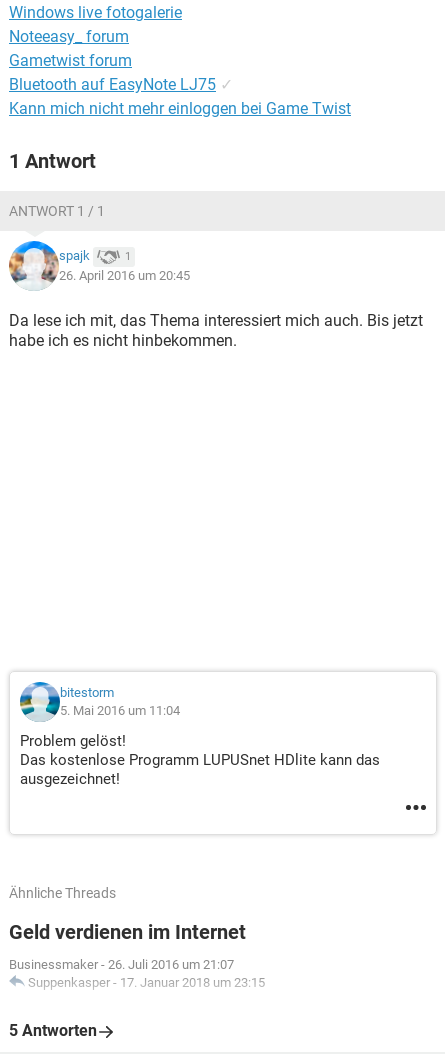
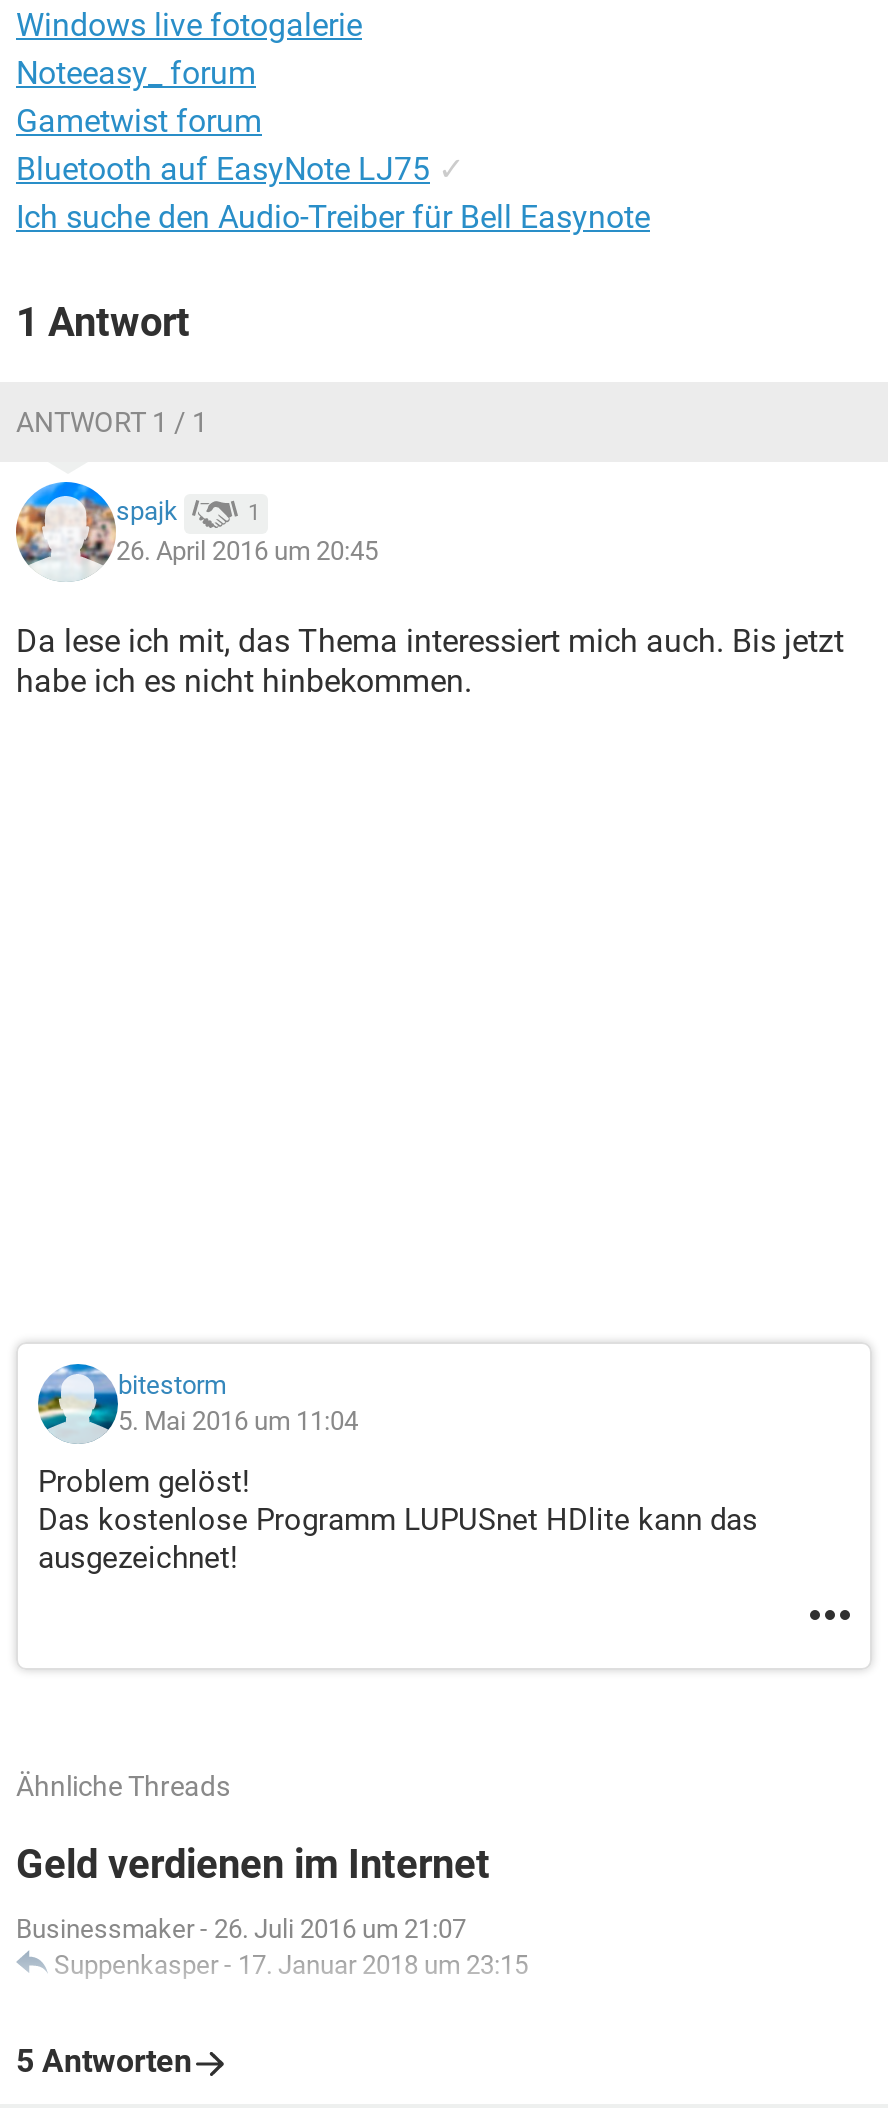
- Kann mich nicht mehr einloggen bei Game Twist
+ Ich suche den Audio-Treiber für Bell Easynote
